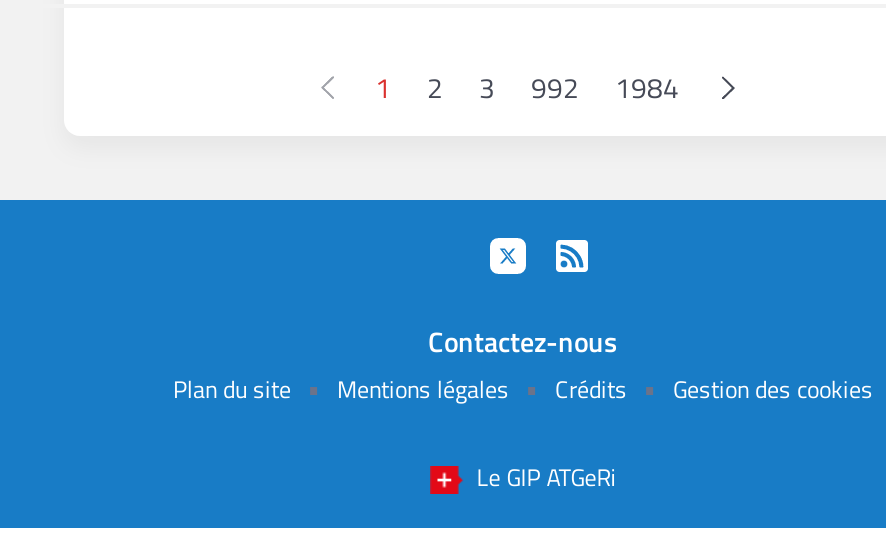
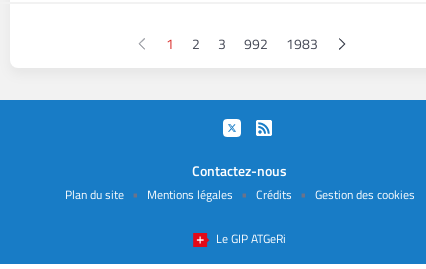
- 1 2 3 992 1984
+ 1 2 3 992 1983
